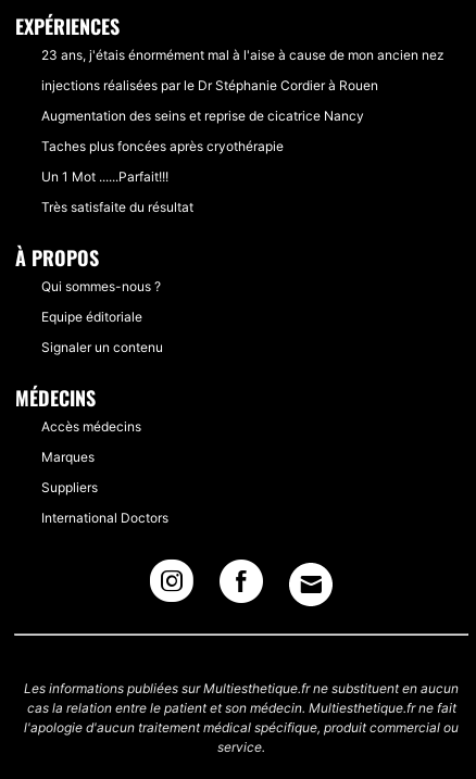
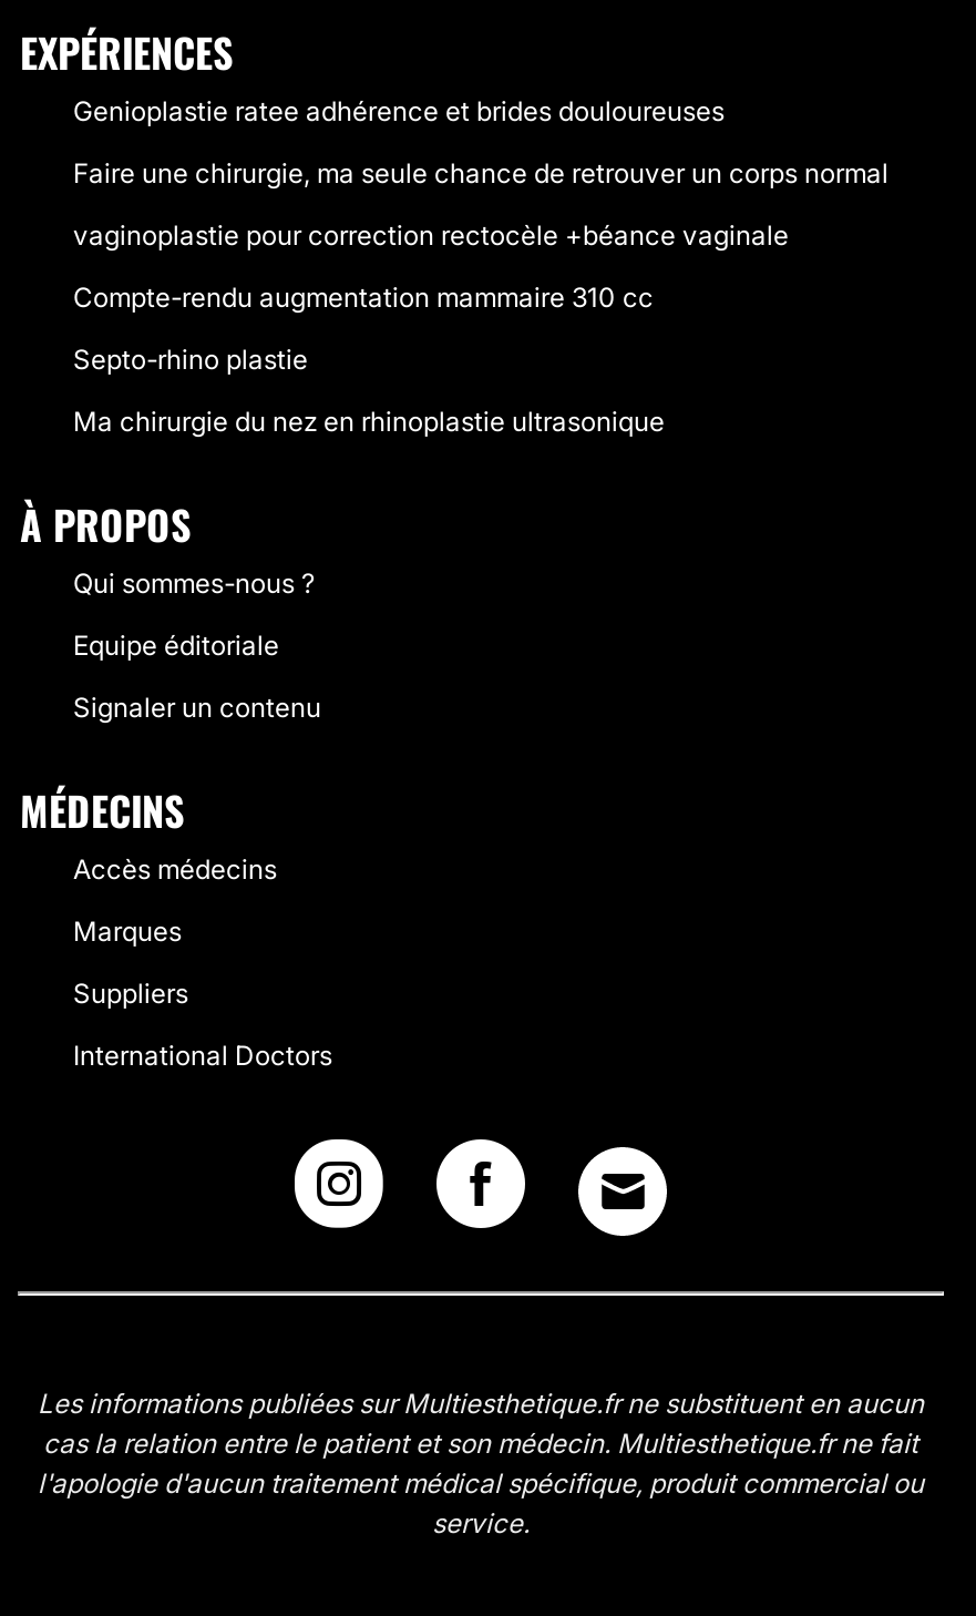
- 23 ans, j'étais énormément mal à l'aise à cause de mon ancien nez
+ Genioplastie ratee adhérence et brides douloureuses

- injections réalisées par le Dr Stéphanie Cordier à Rouen
+ Faire une chirurgie, ma seule chance de retrouver un corps normal

- Augmentation des seins et reprise de cicatrice Nancy
+ vaginoplastie pour correction rectocèle +béance vaginale

- Taches plus foncées après cryothérapie
+ Compte-rendu augmentation mammaire 310 cc

- Un 1 Mot ......Parfait!!!
+ Septo-rhino plastie

- Très satisfaite du résultat
+ Ma chirurgie du nez en rhinoplastie ultrasonique
